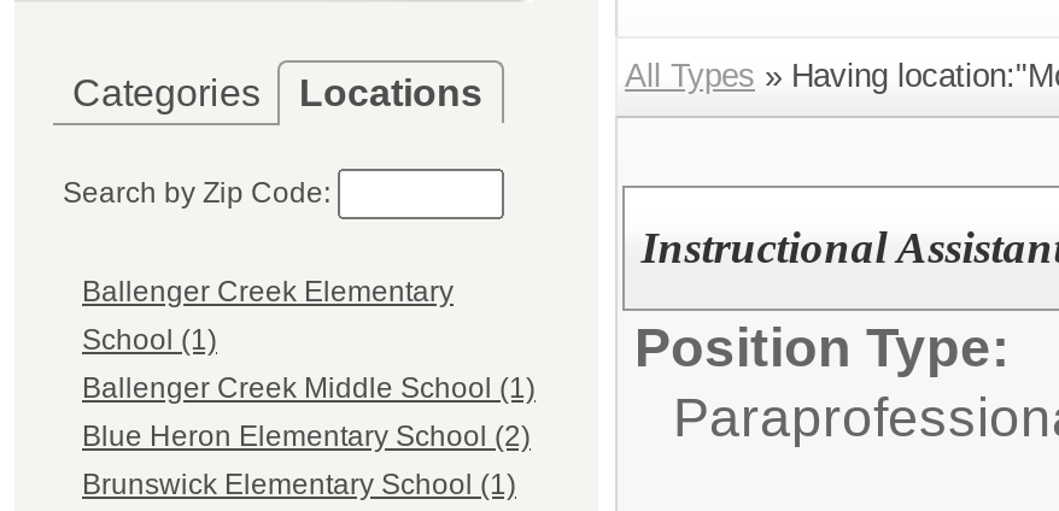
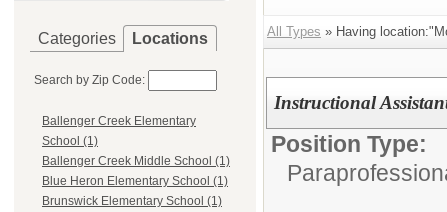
- Blue Heron Elementary School (2)
+ Blue Heron Elementary School (1)
